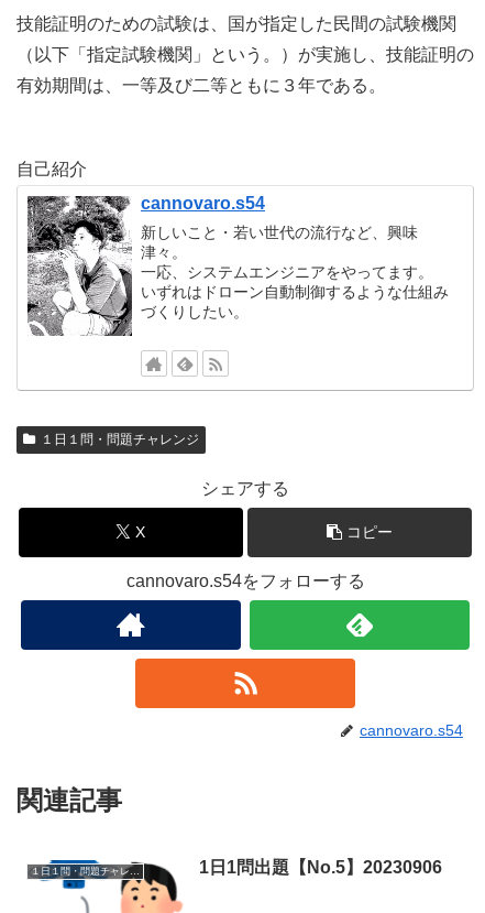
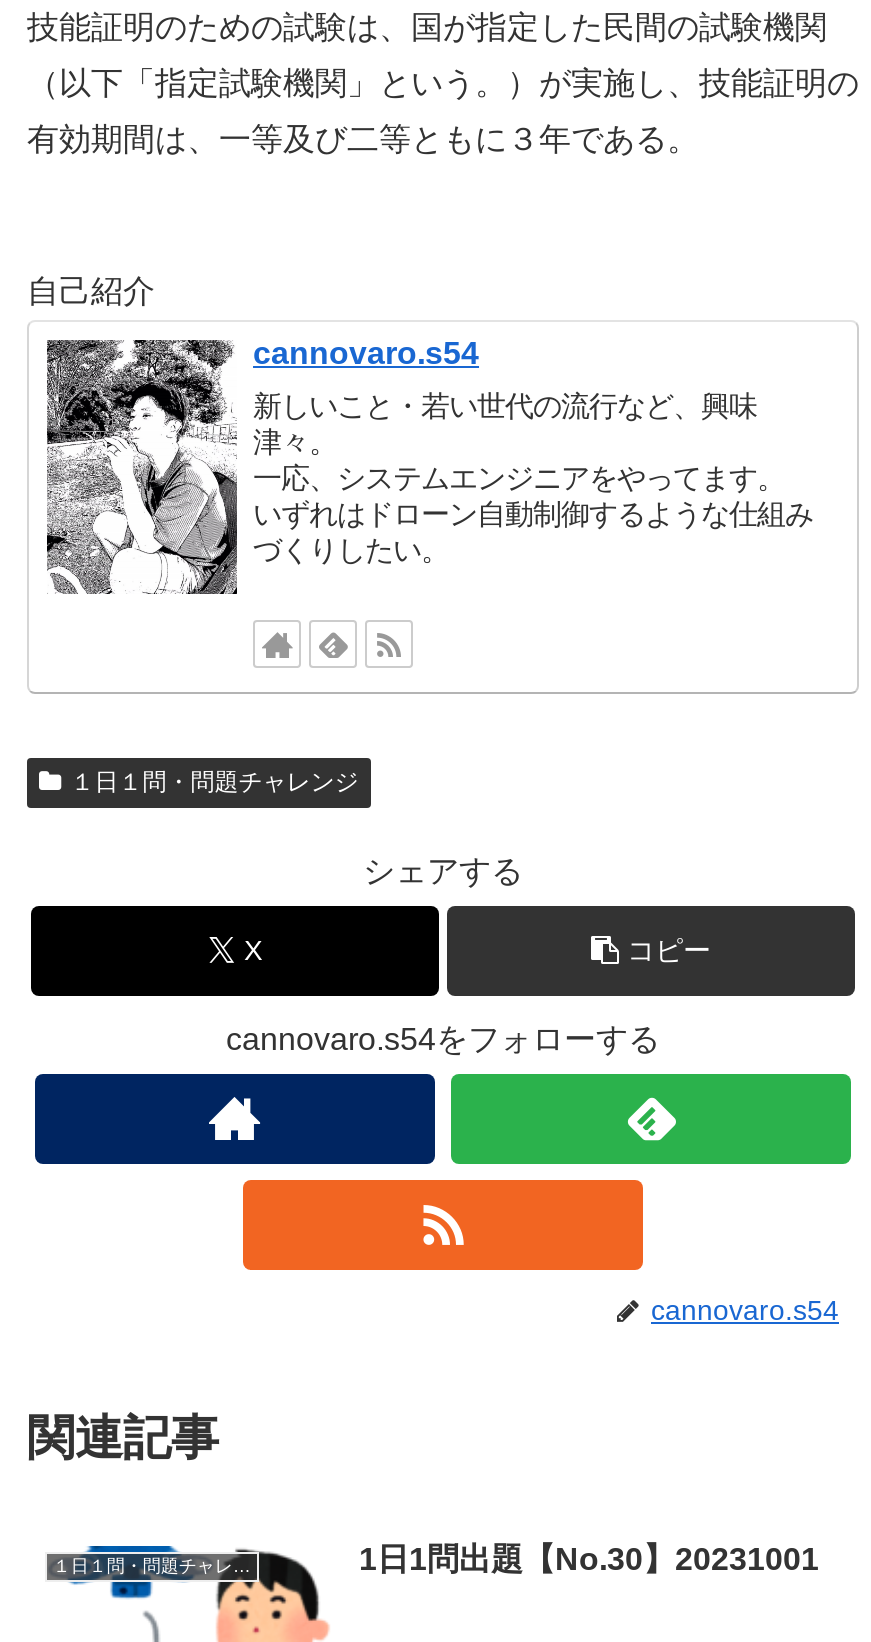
- 1日1問出題【No.5】20230906
+ 1日1問出題【No.30】20231001
